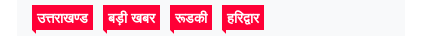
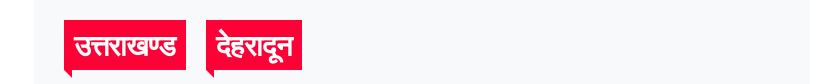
- बड़ी खबर
- रूडकी
- हरिद्वार
+ देहरादून
